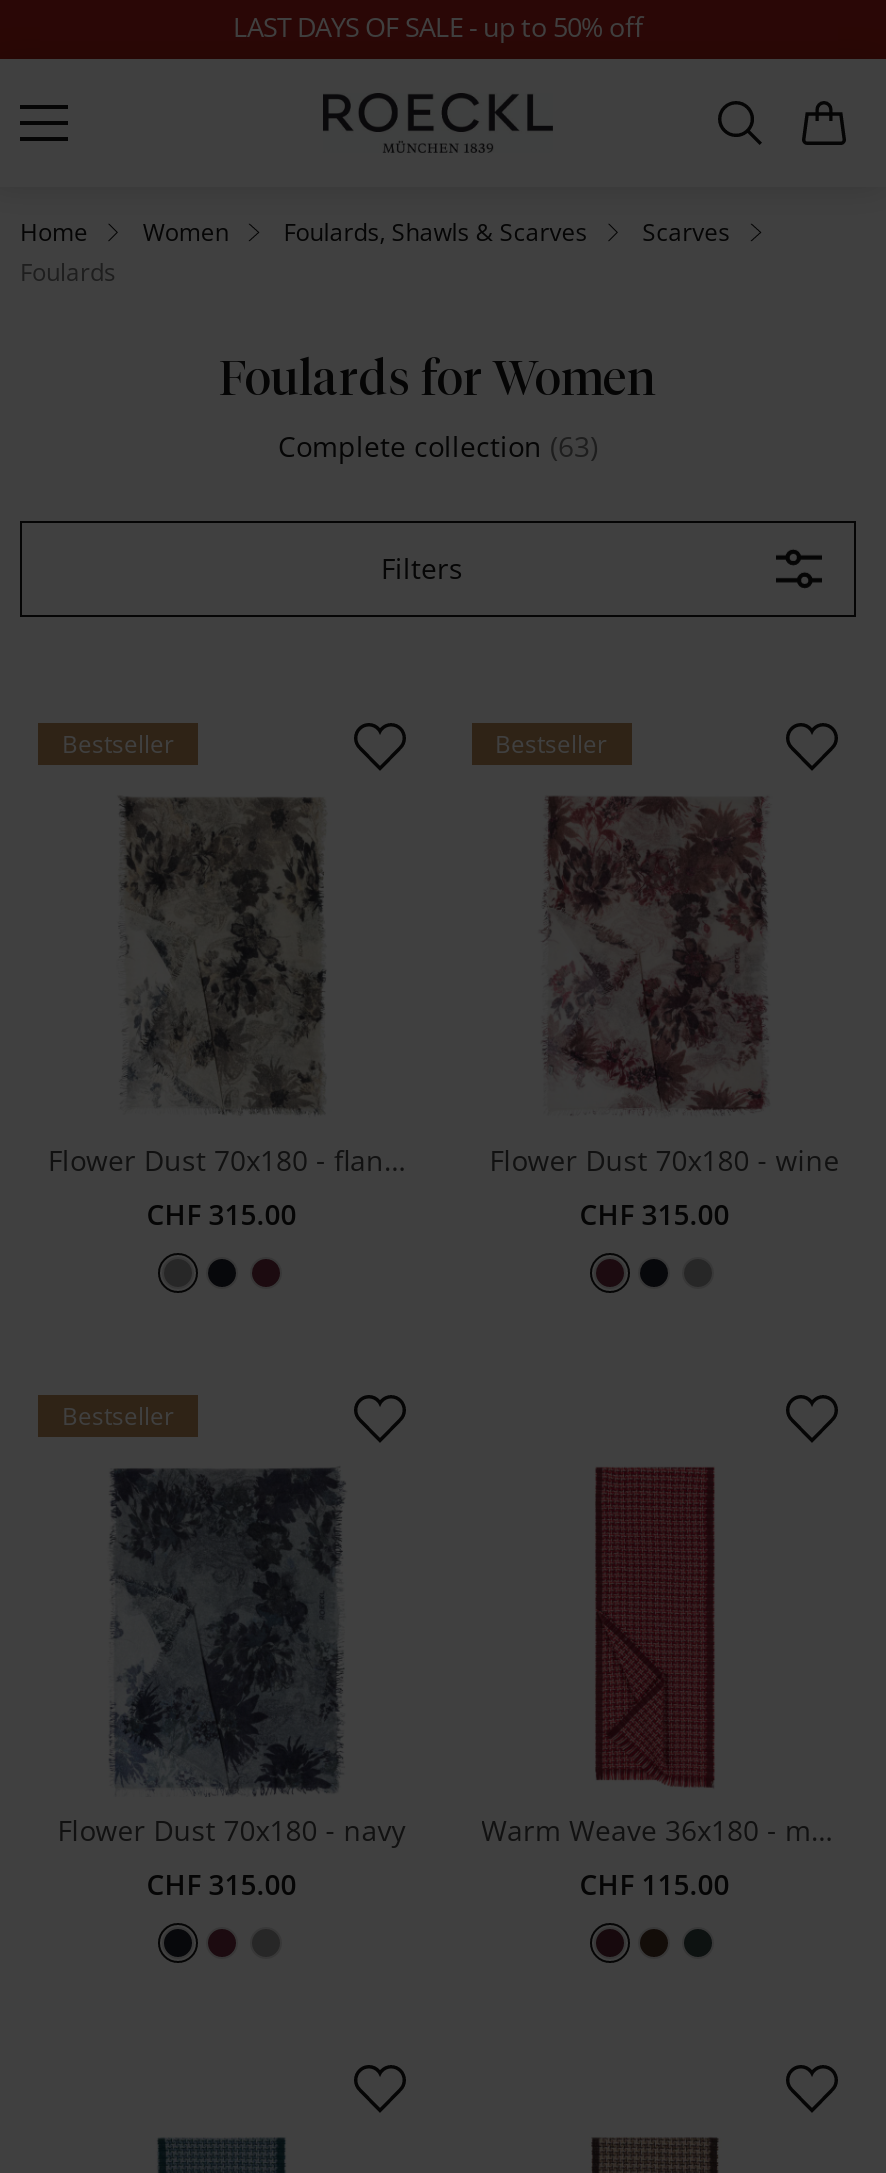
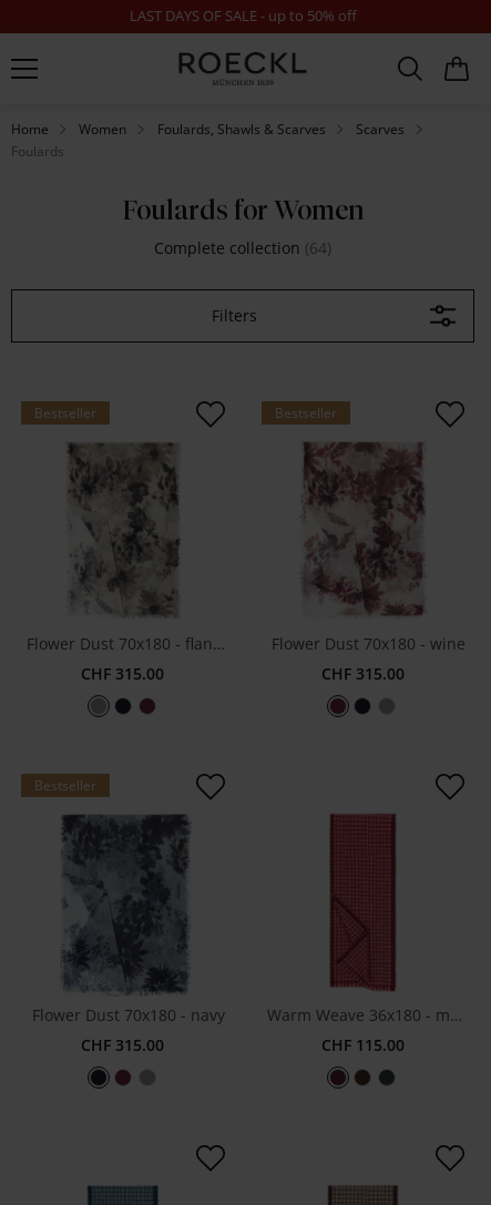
- Complete collection (63)
+ Complete collection (64)
